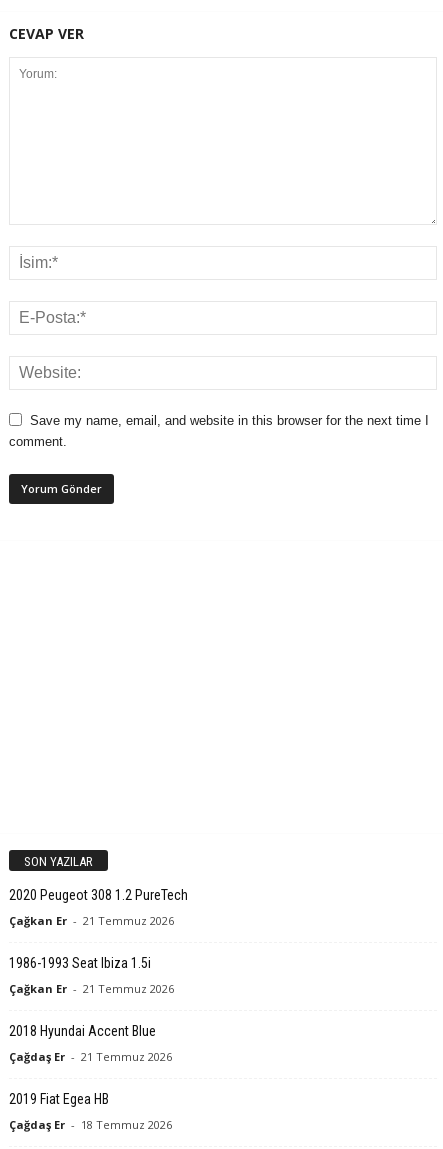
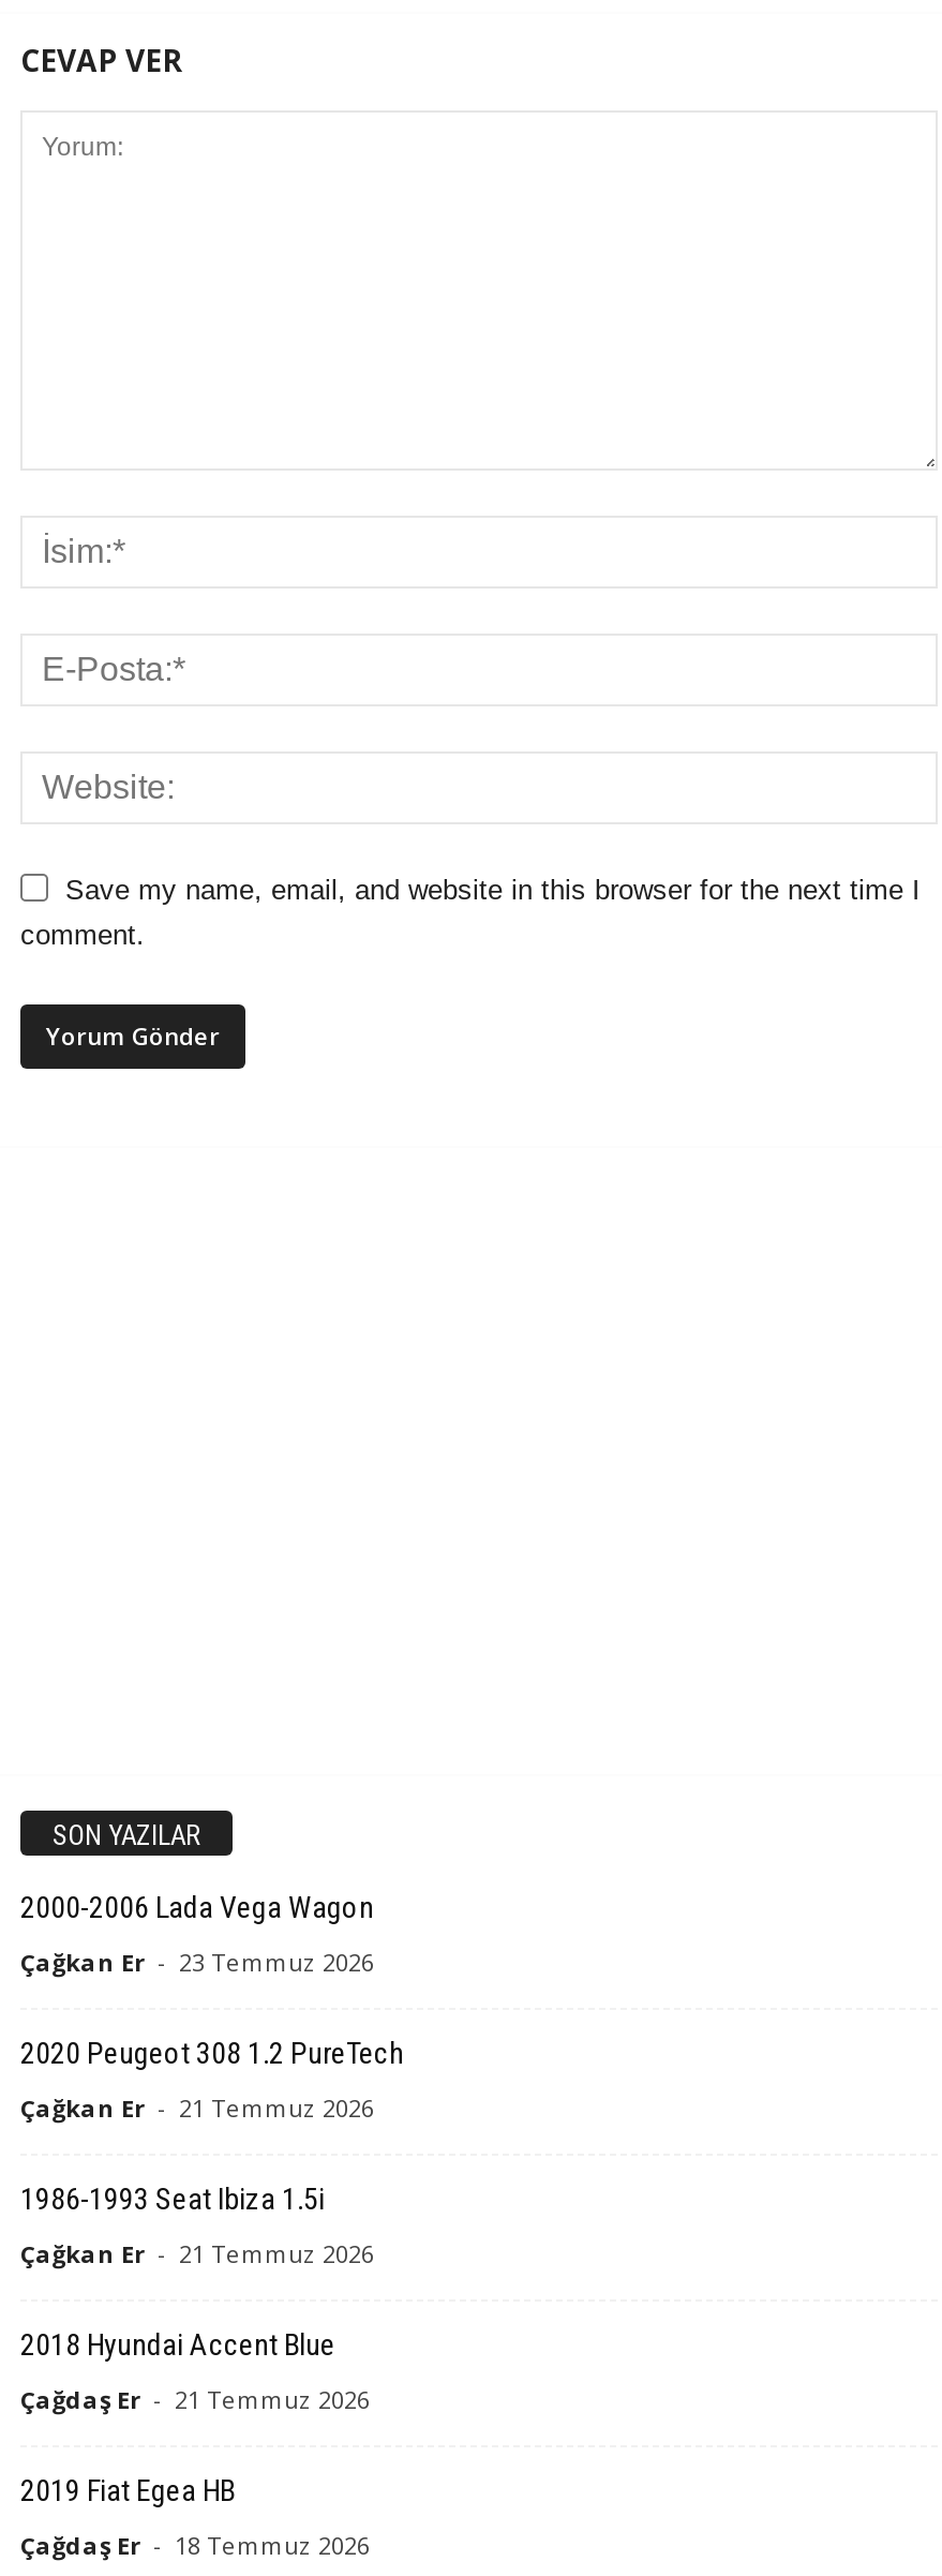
+ 2000-2006 Lada Vega Wagon
+ Çağkan Er - 23 Temmuz 2026
